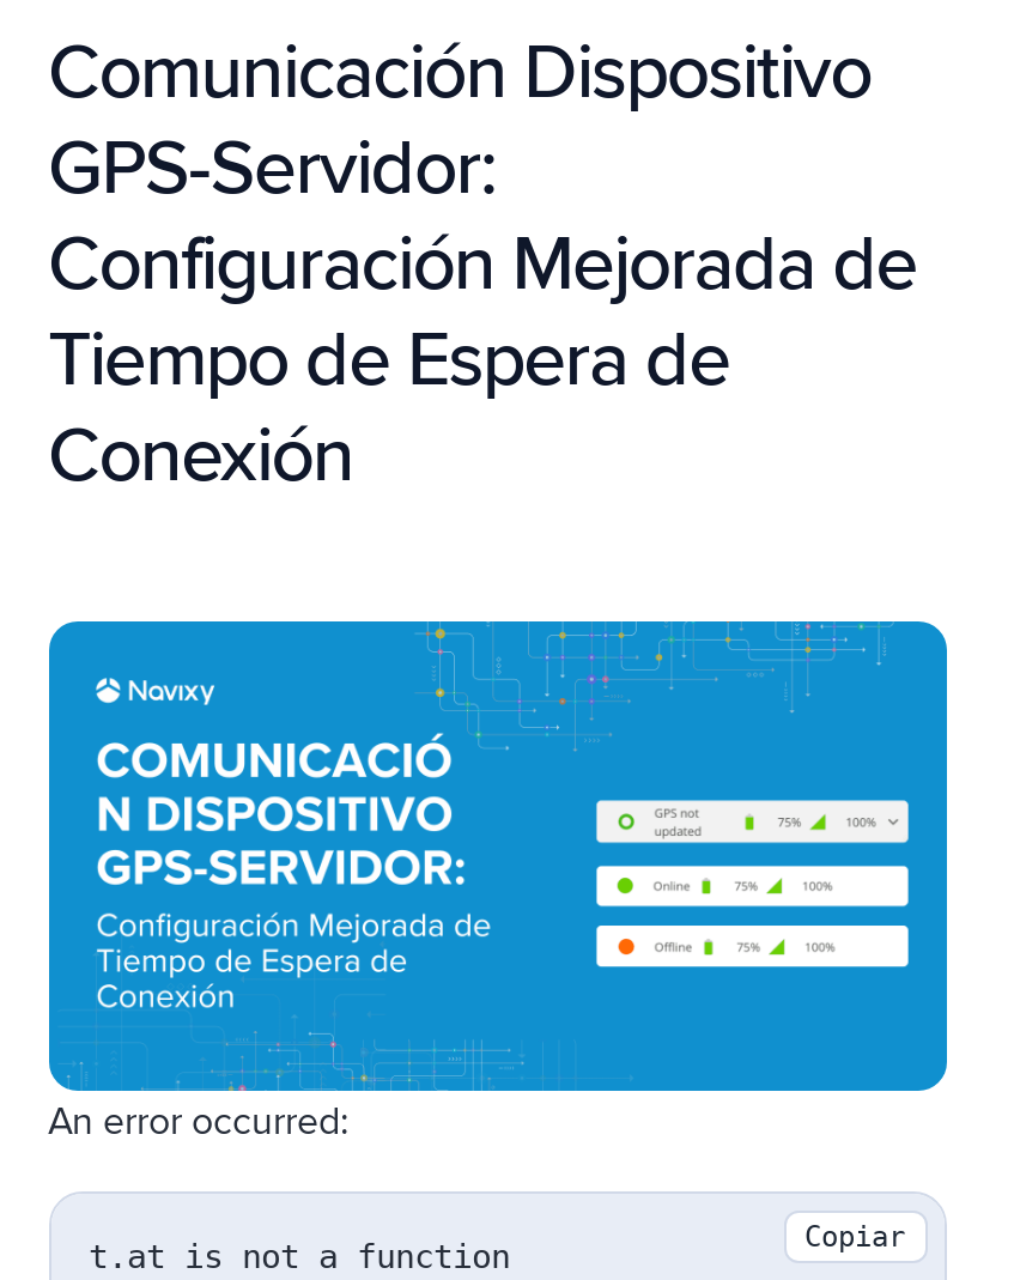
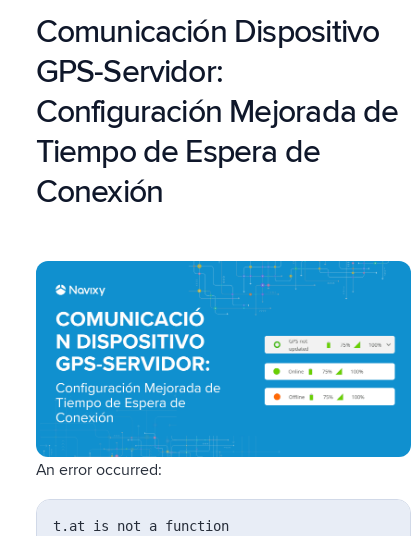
- Copiar
